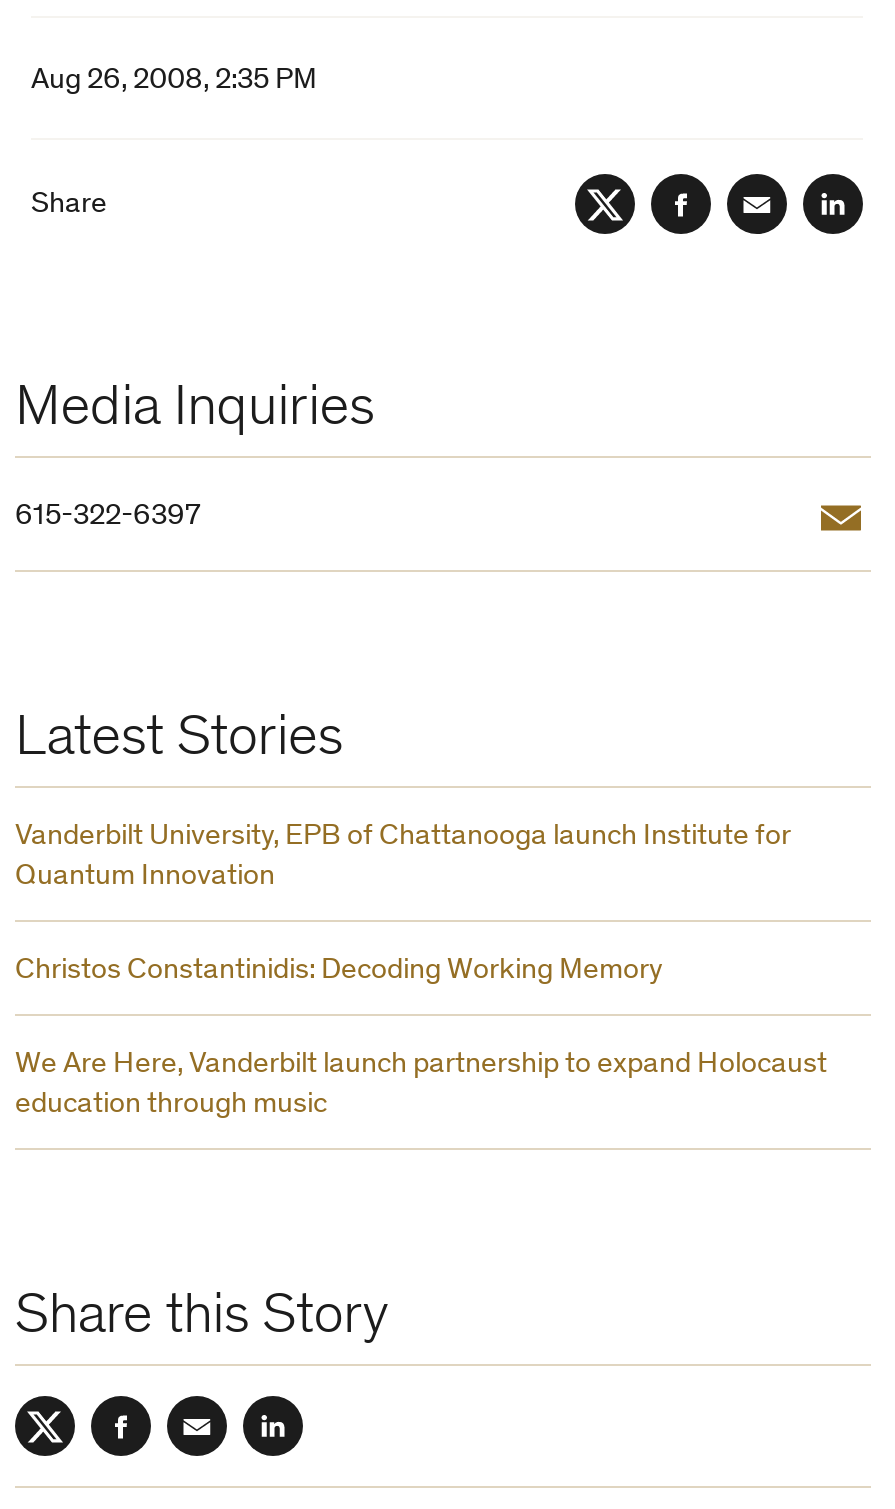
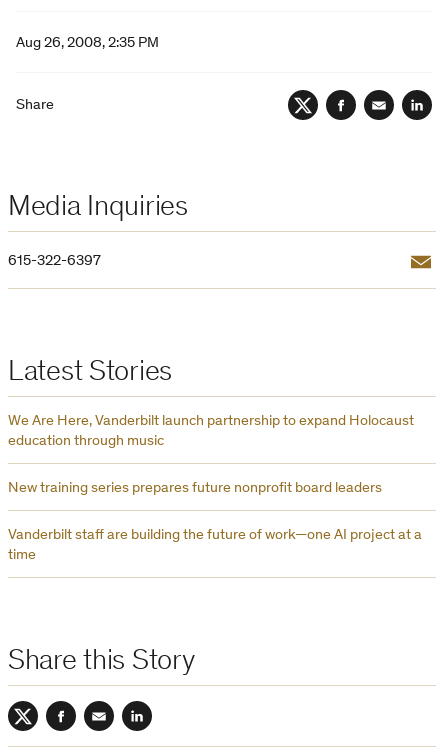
- Vanderbilt University, EPB of Chattanooga launch Institute for
- Quantum Innovation
- Christos Constantinidis: Decoding Working Memory

moved up: We Are Here, Vanderbilt launch partnership to expand Holocaust | education through music

+ New training series prepares future nonprofit board leaders
+ Vanderbilt staff are building the future of work—one AI project at a
+ time
